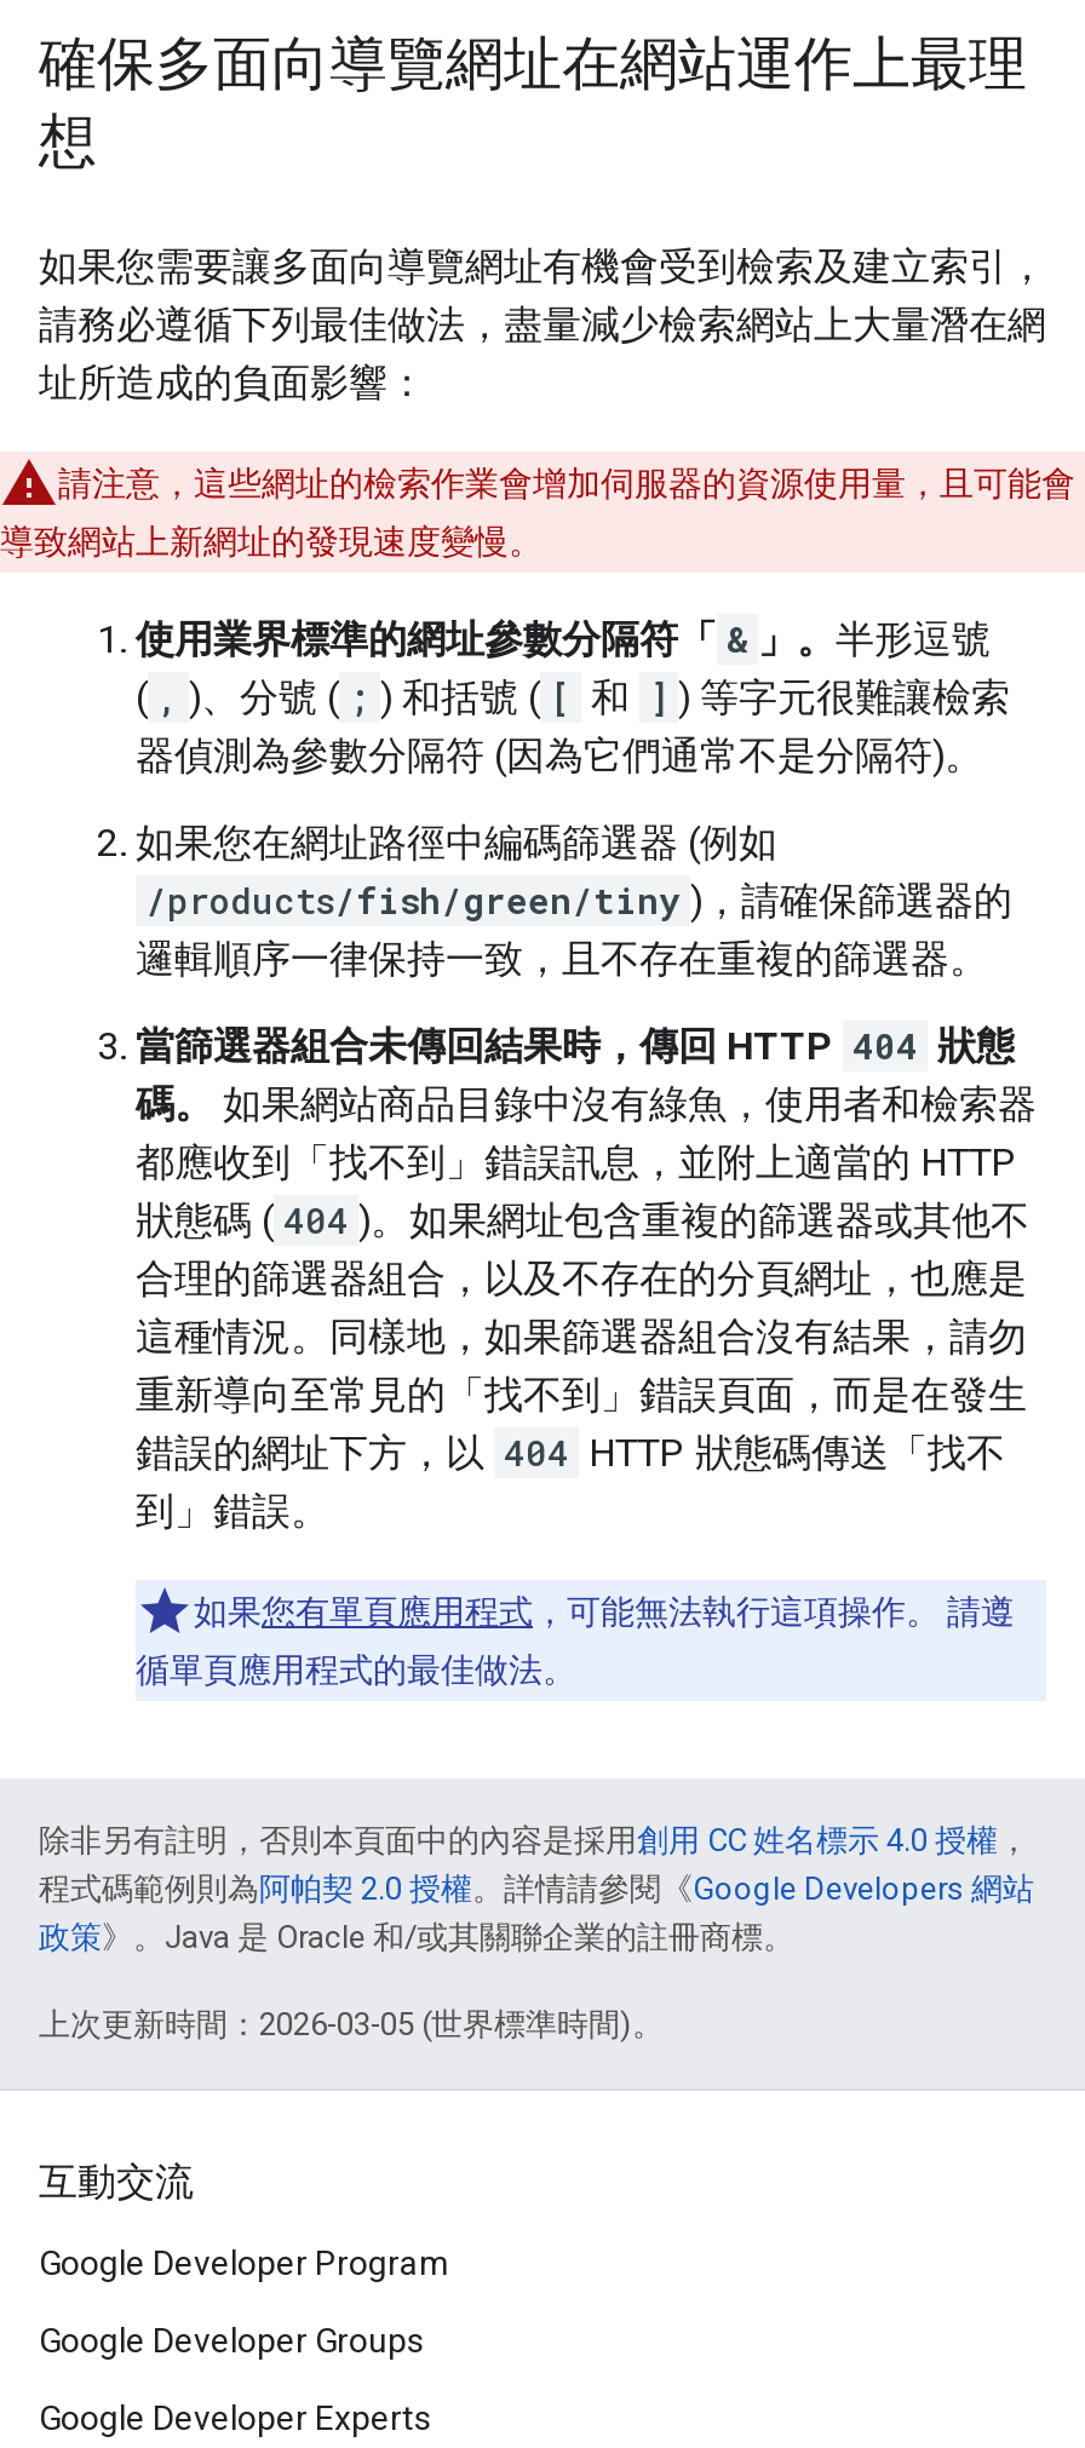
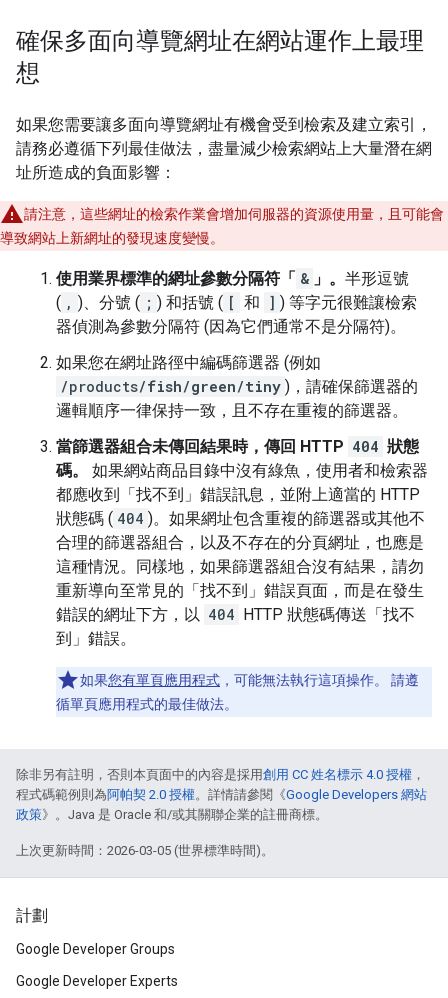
- 互動交流
- Google Developer Program
+ 計劃
